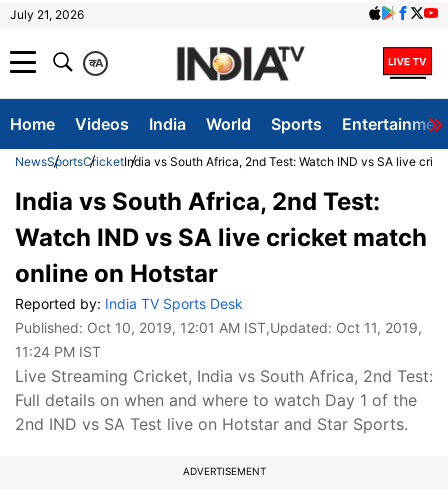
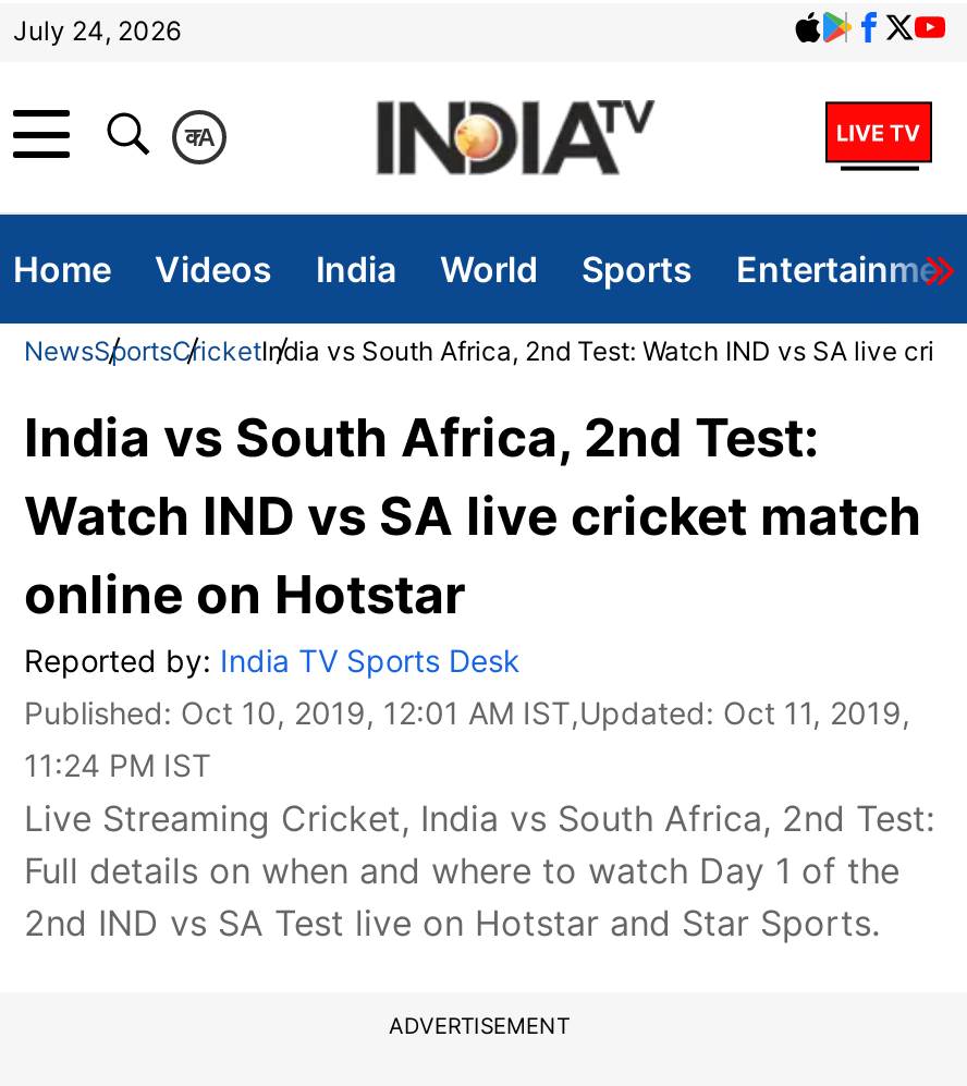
- July 21, 2026
+ July 24, 2026
